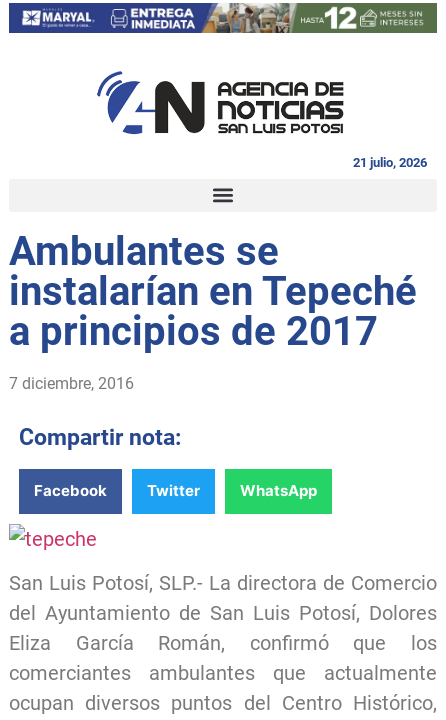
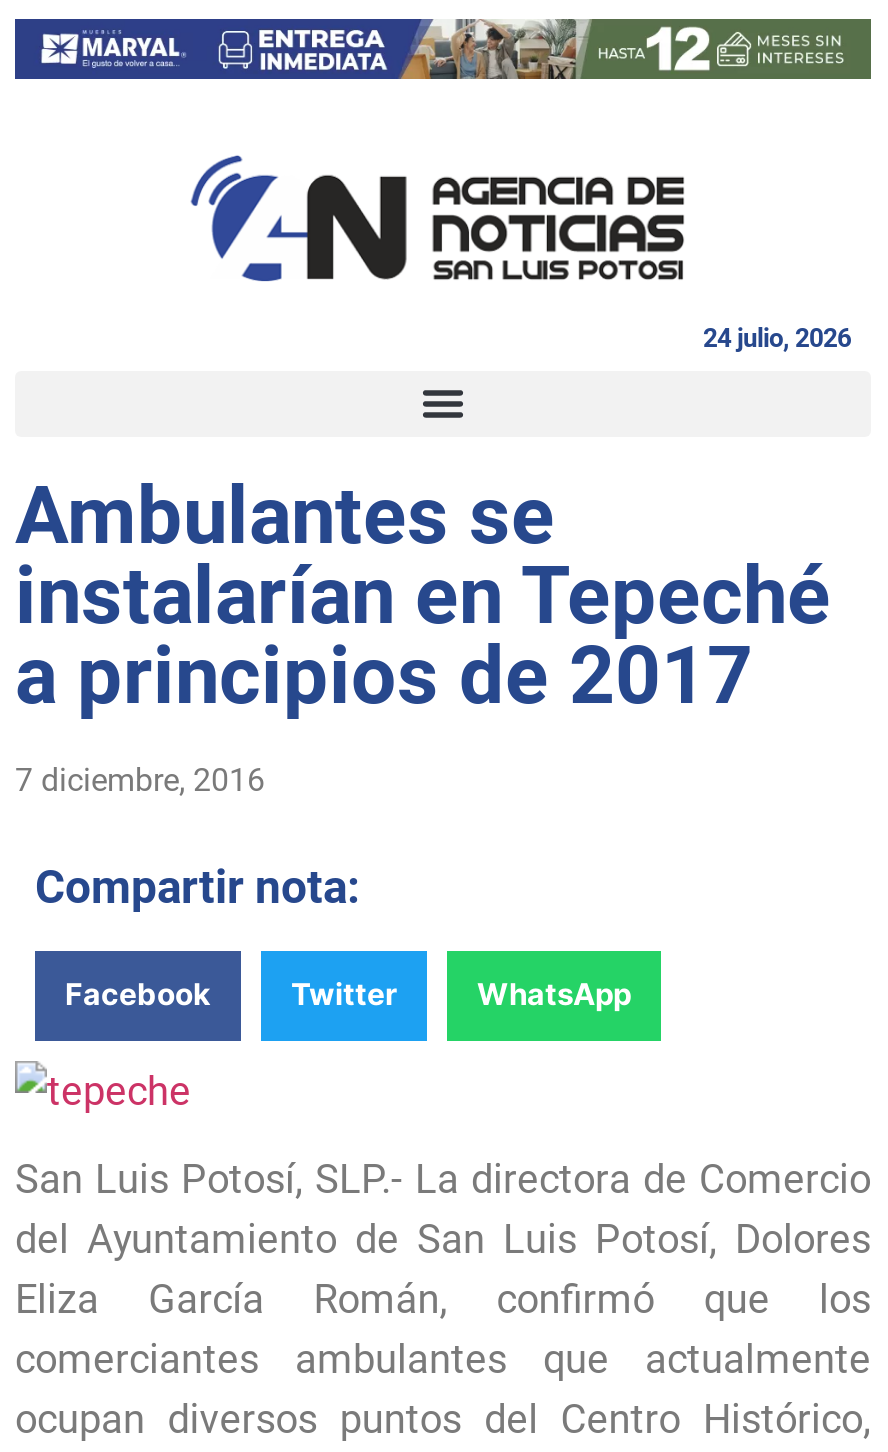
- 21 julio, 2026
+ 24 julio, 2026
